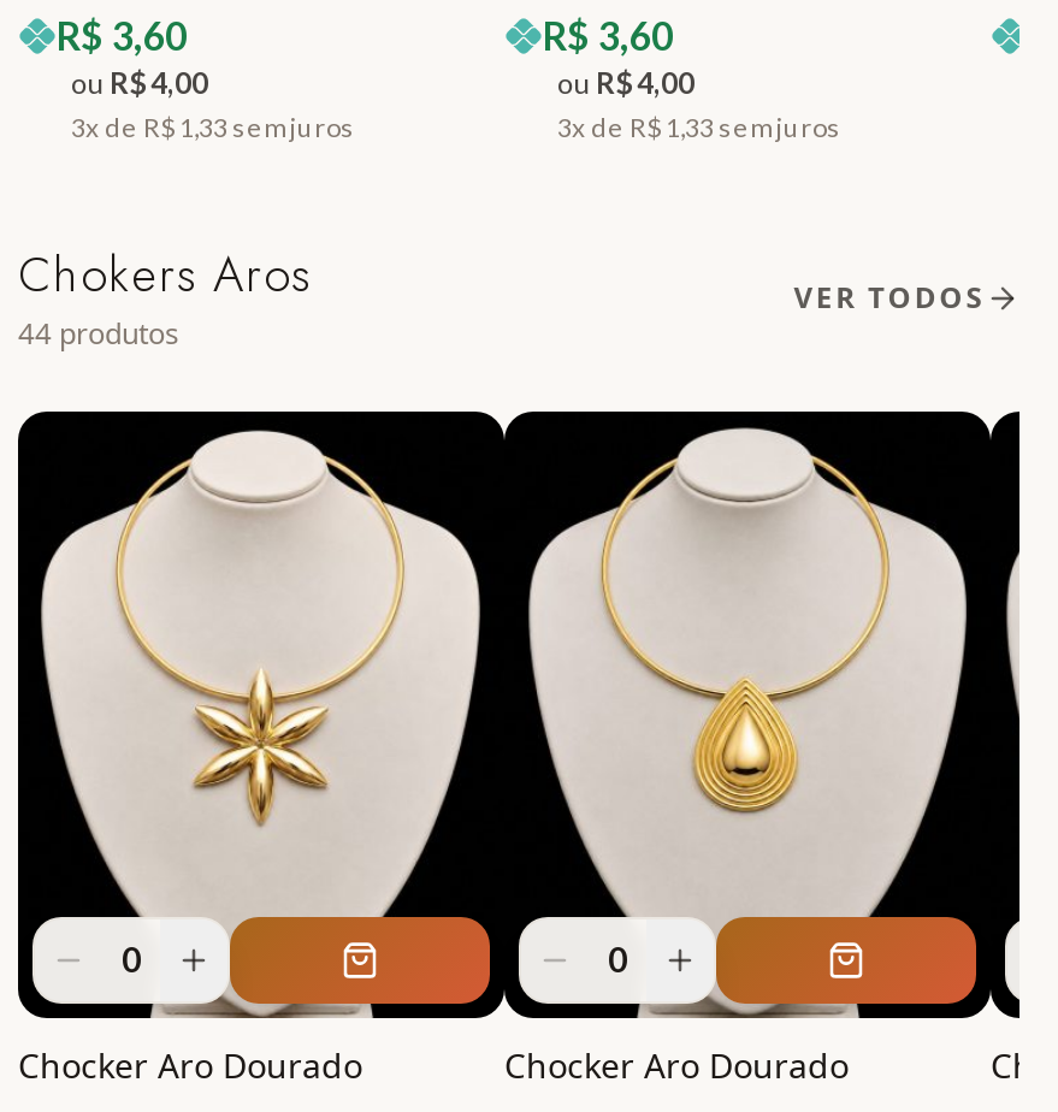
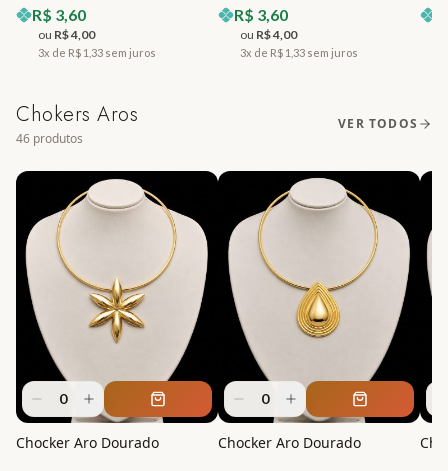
- 44 produtos
+ 46 produtos
